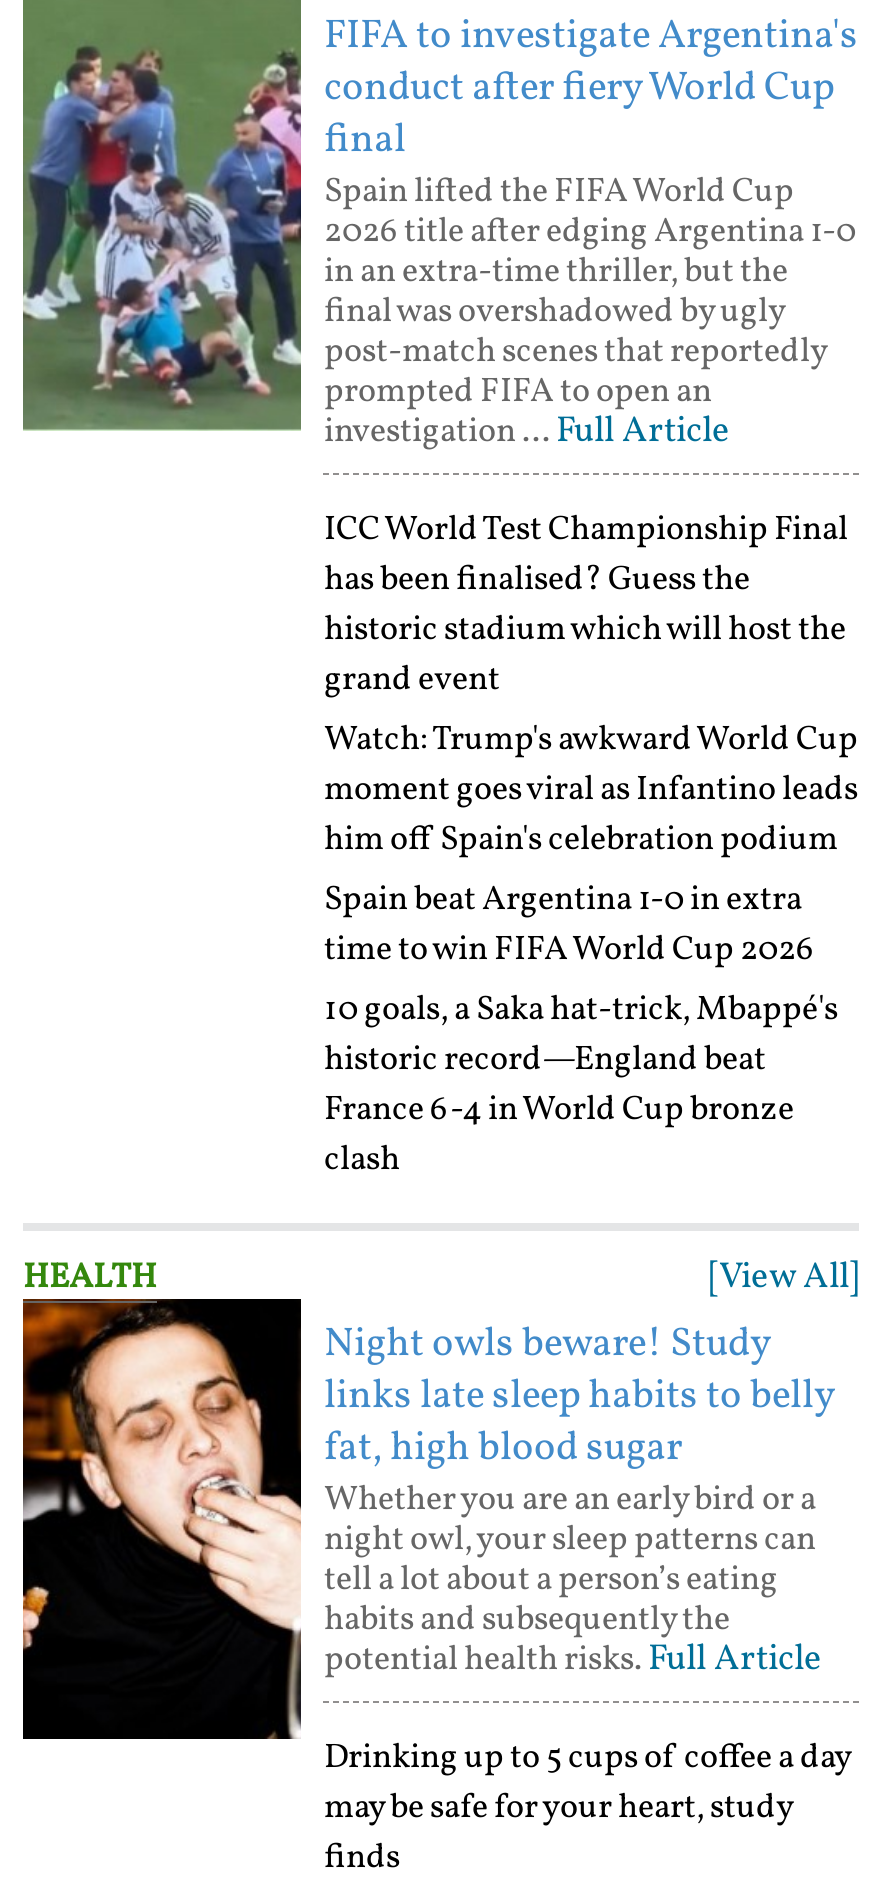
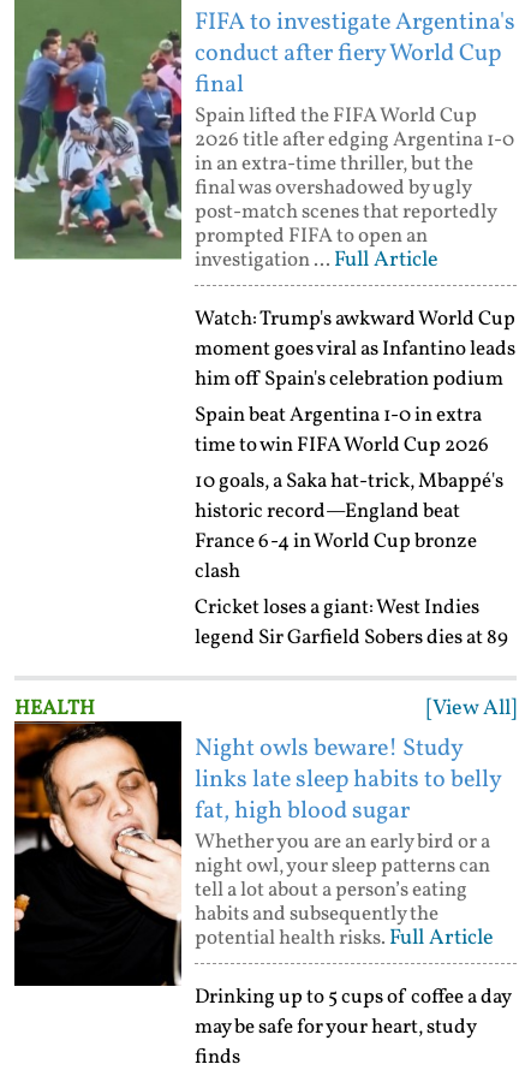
- ICC World Test Championship Final
- has been finalised? Guess the
- historic stadium which will host the
- grand event

moved up: Watch: Trump's awkward World Cup | moment goes viral as Infantino leads | him off Spain's celebration podium | ... | France 6-4 in World Cup bronze | clash

+ Cricket loses a giant: West Indies
+ legend Sir Garfield Sobers dies at 89
